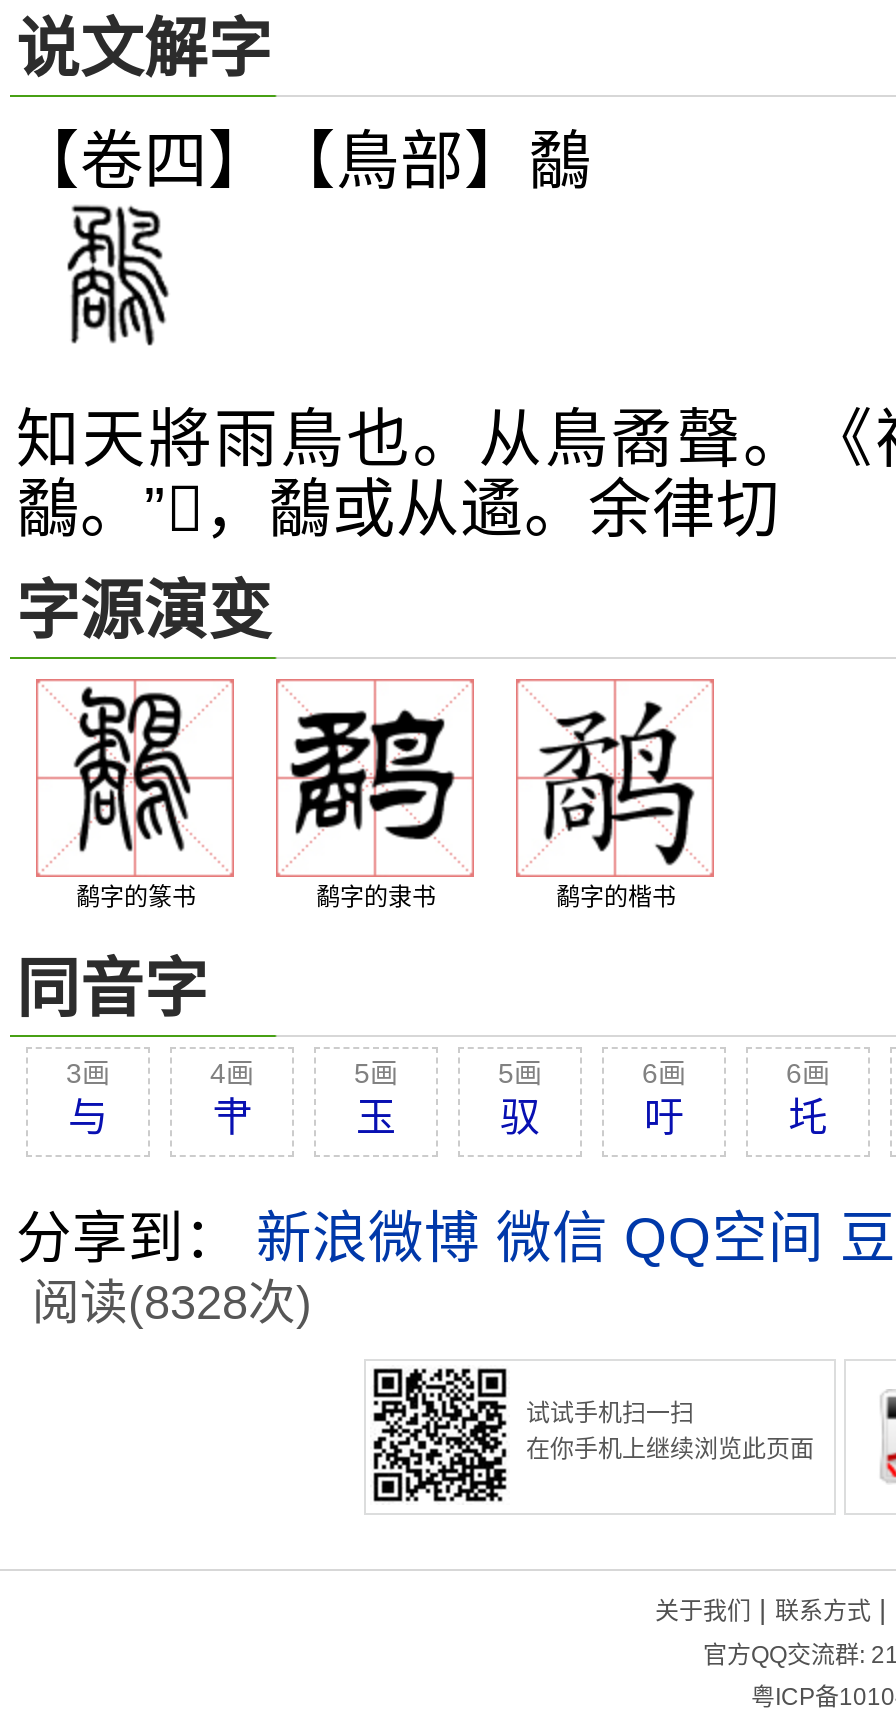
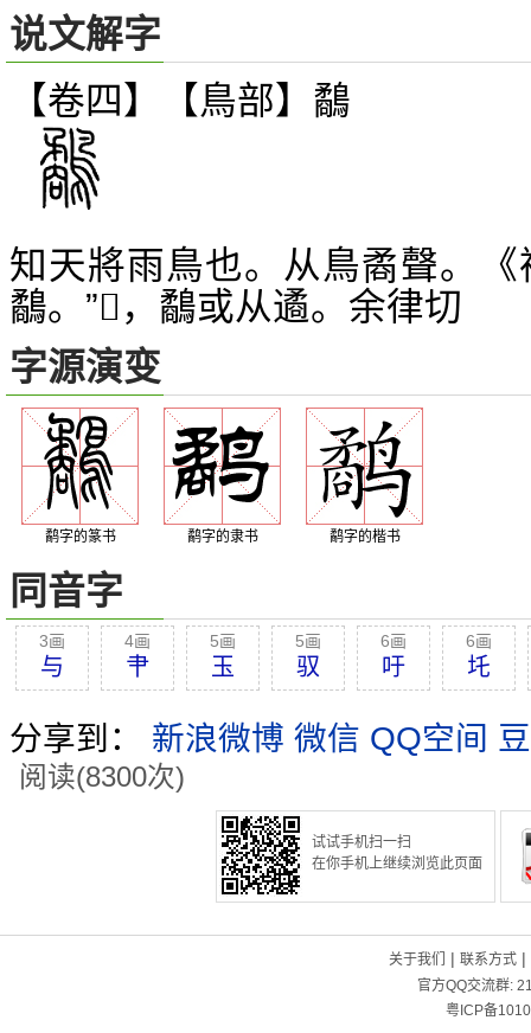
- 阅读(8328次)
+ 阅读(8300次)
